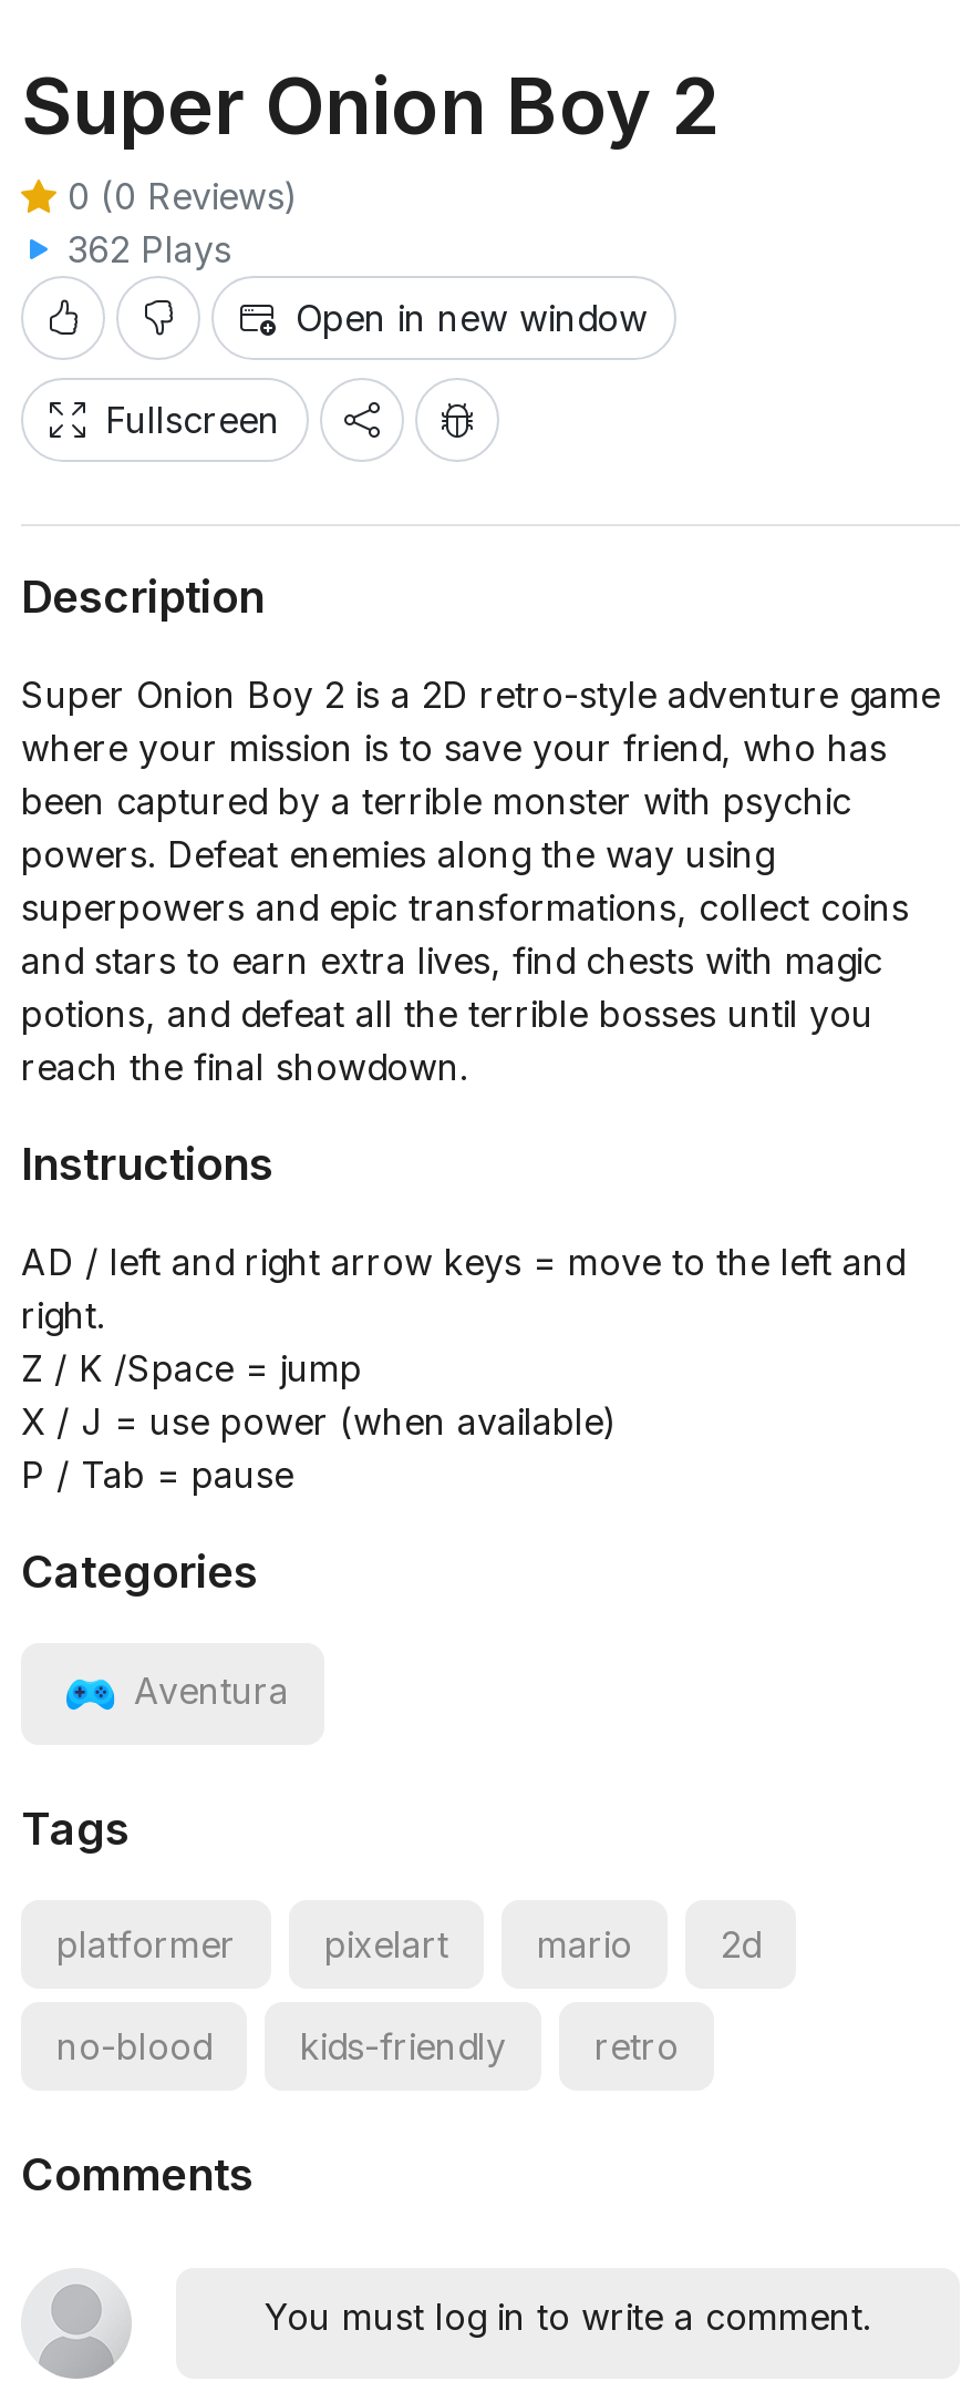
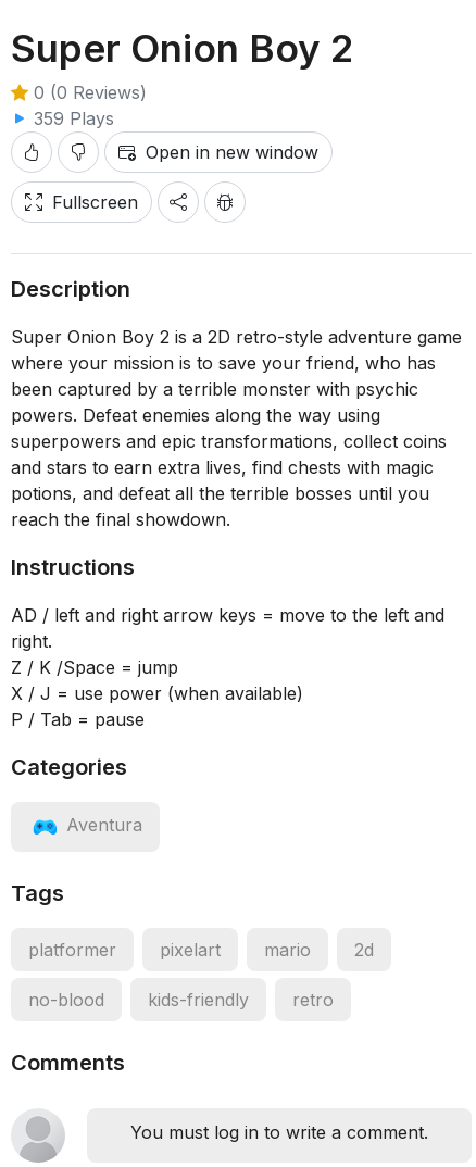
- 362 Plays
+ 359 Plays
